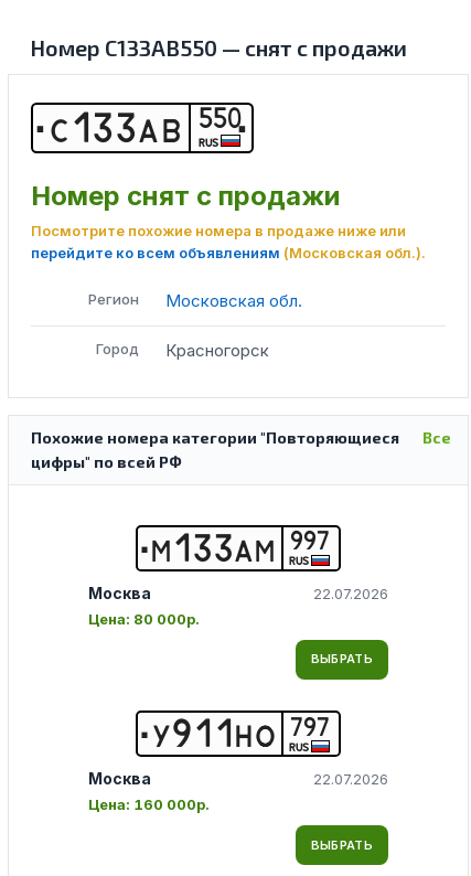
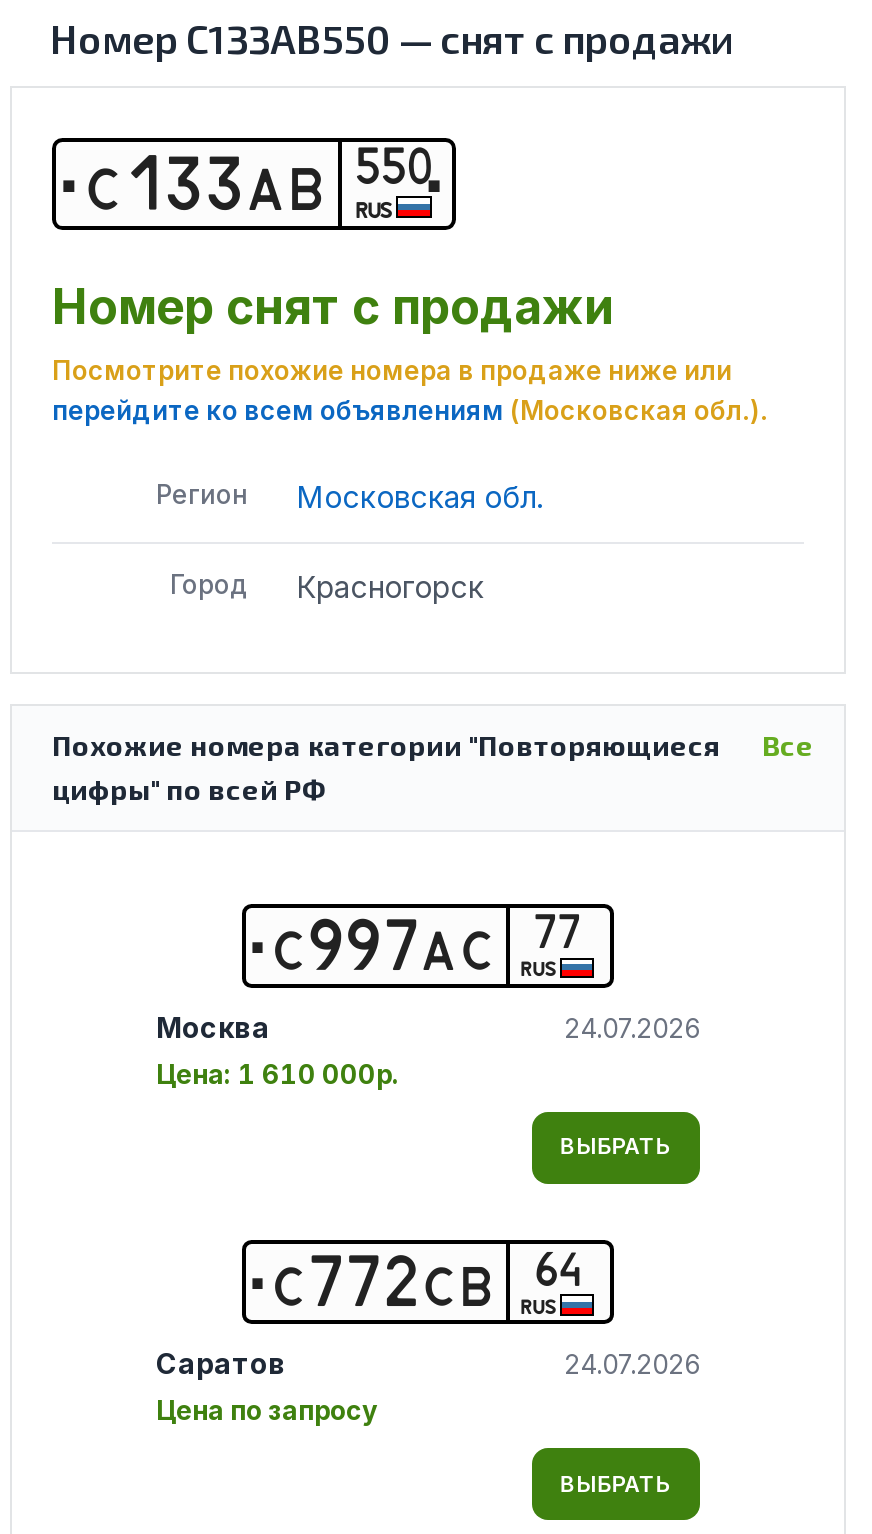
- М 1 3 3 АМ
+ С 99 7 А С

- 997
+ 77

- 22.07.2026
+ 24.07.2026

- Цена: 80 000р.
+ Цена: 1 610 000р.

- У 9 1 1 Н О
- 797
+ С 7 7 2 С В
+ 64

- Москва
- 22.07.2026
- Цена: 160 000р.
+ Саратов
+ 24.07.2026
+ Цена по запросу
